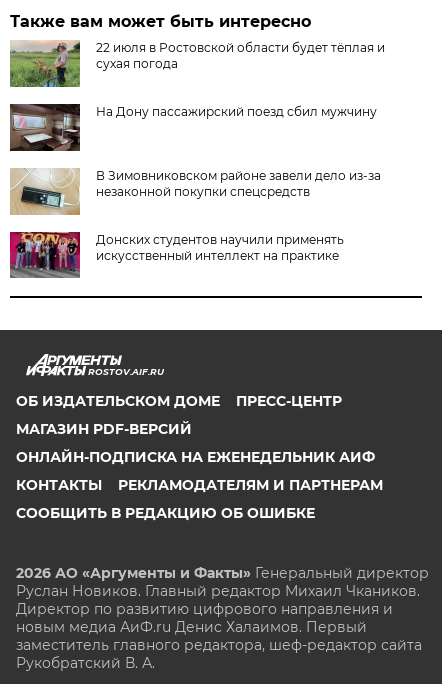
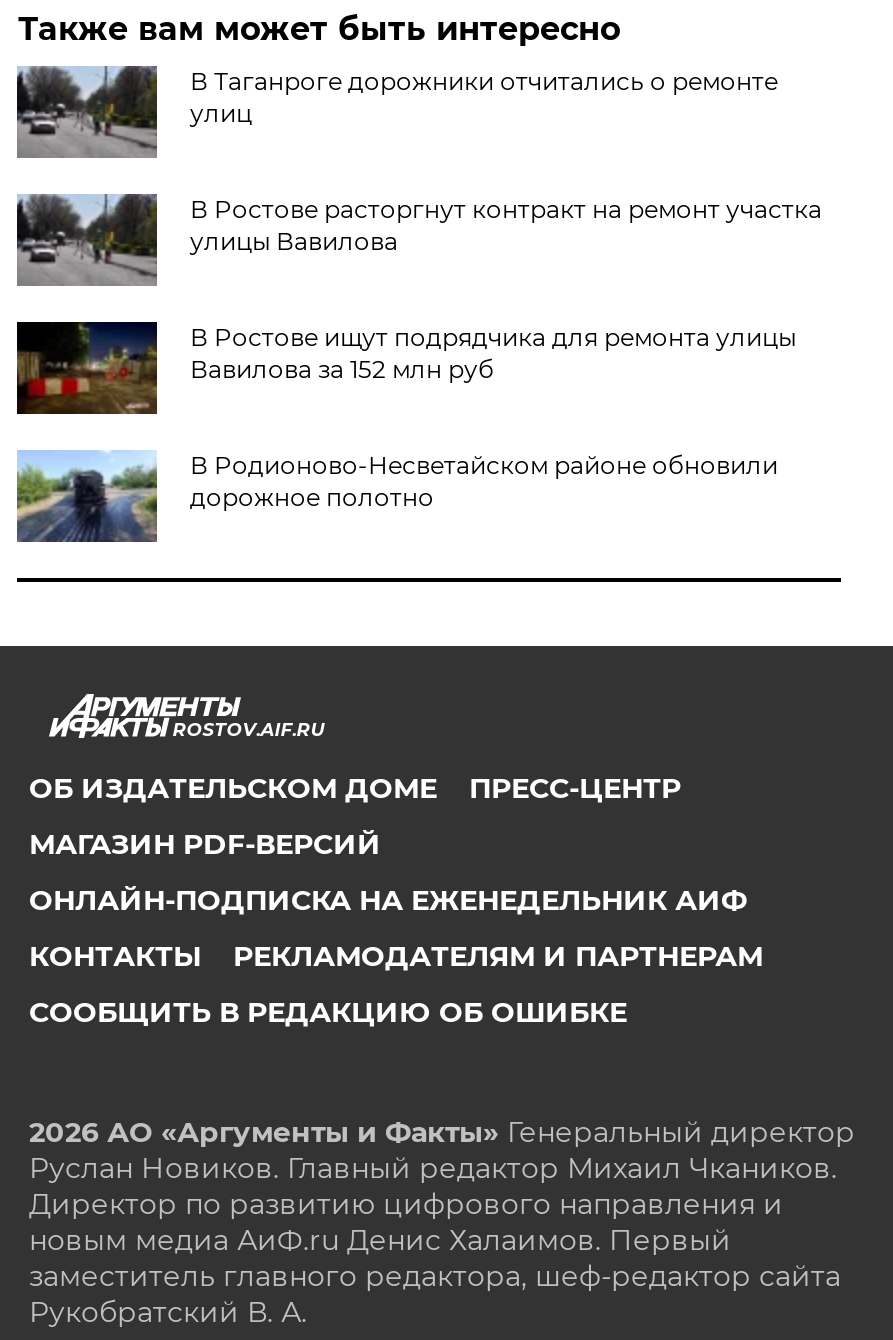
- [image]
- 22 июля в Ростовской области будет тёплая и
- сухая погода
+ [image]
+ В Таганроге дорожники отчитались о ремонте
+ улиц

- [image]
- На Дону пассажирский поезд сбил мужчину
+ [image]
+ В Ростове расторгнут контракт на ремонт участка
+ улицы Вавилова

- [image]
- В Зимовниковском районе завели дело из‑за
- незаконной покупки спецсредств
+ [image]
+ В Ростове ищут подрядчика для ремонта улицы
+ Вавилова за 152 млн руб

- [image]
- Донских студентов научили применять
- искусственный интеллект на практике
+ [image]
+ В Родионово‑Несветайском районе обновили
+ дорожное полотно
